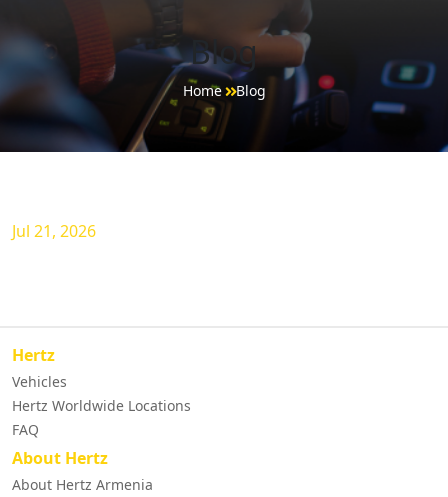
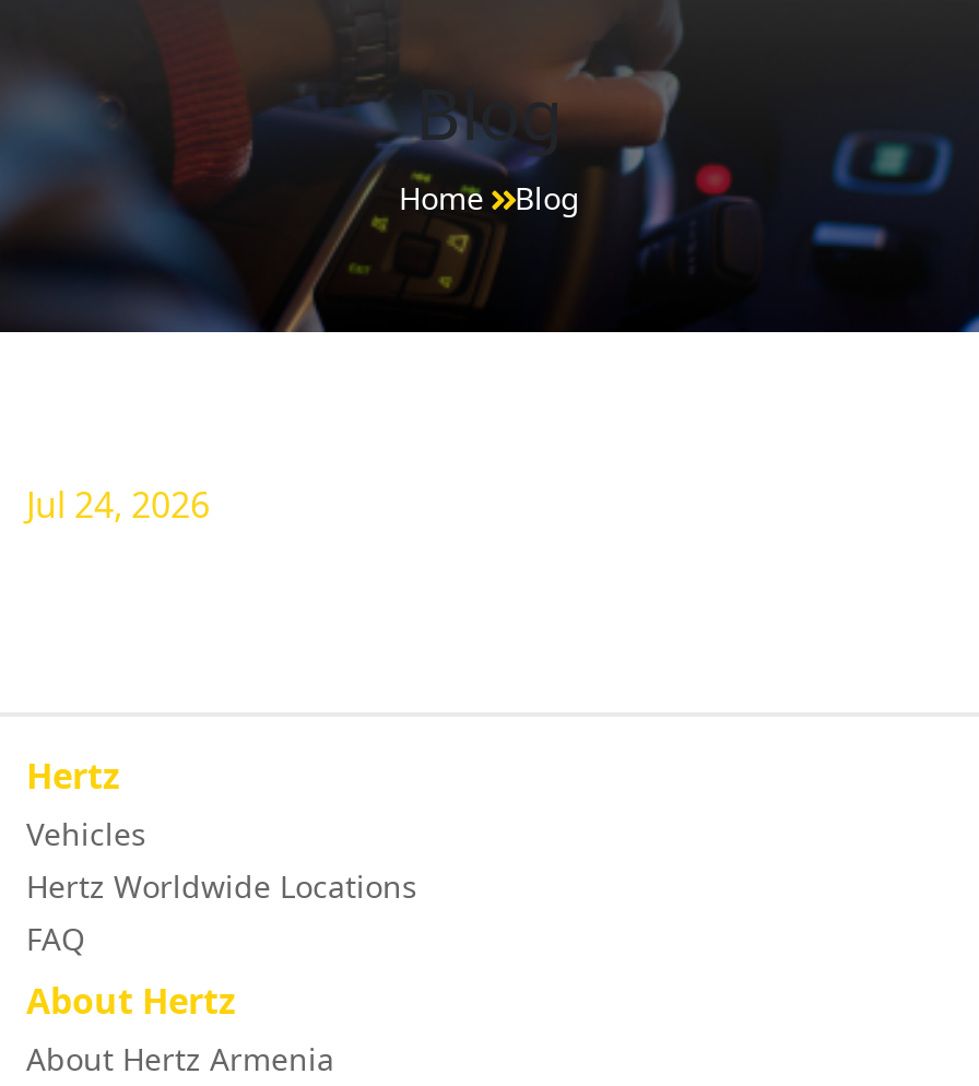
- Jul 21, 2026
+ Jul 24, 2026
